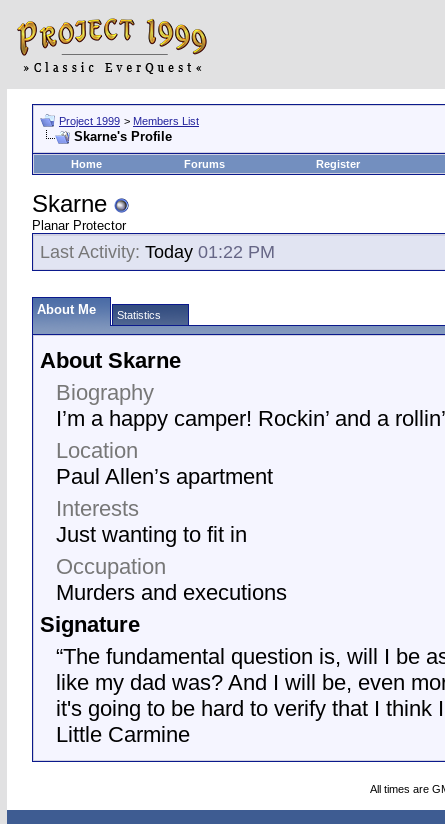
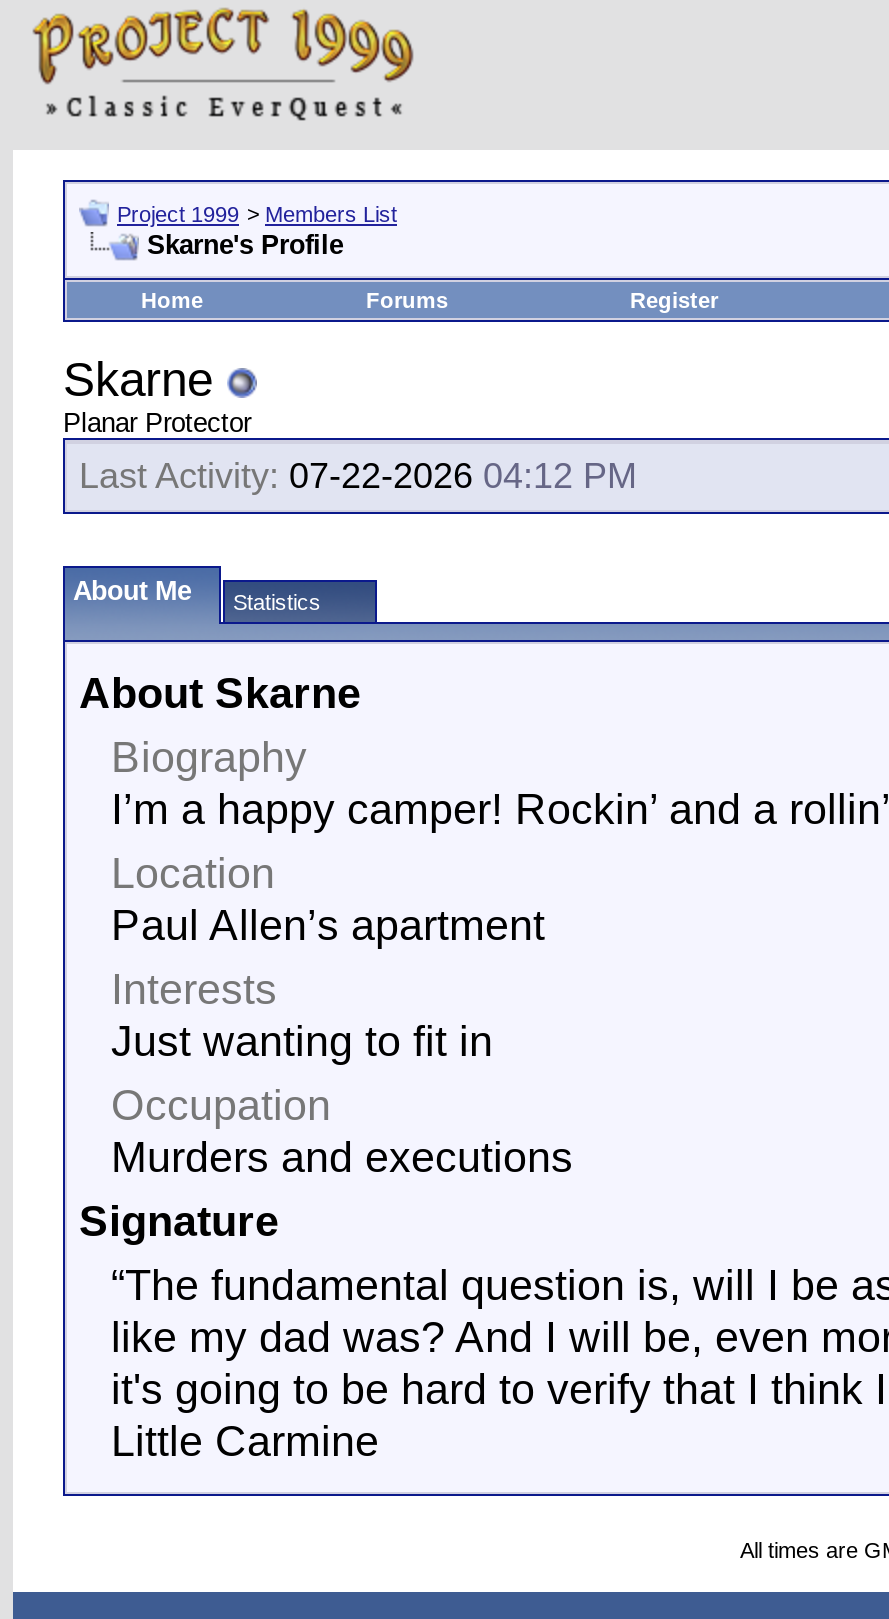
- Last Activity: Today 01:22 PM
+ Last Activity: 07-22-2026 04:12 PM
